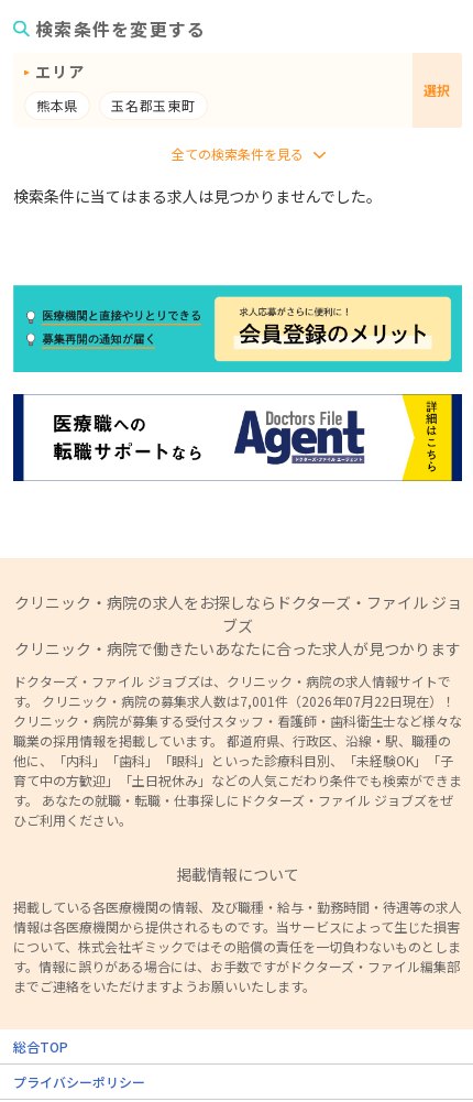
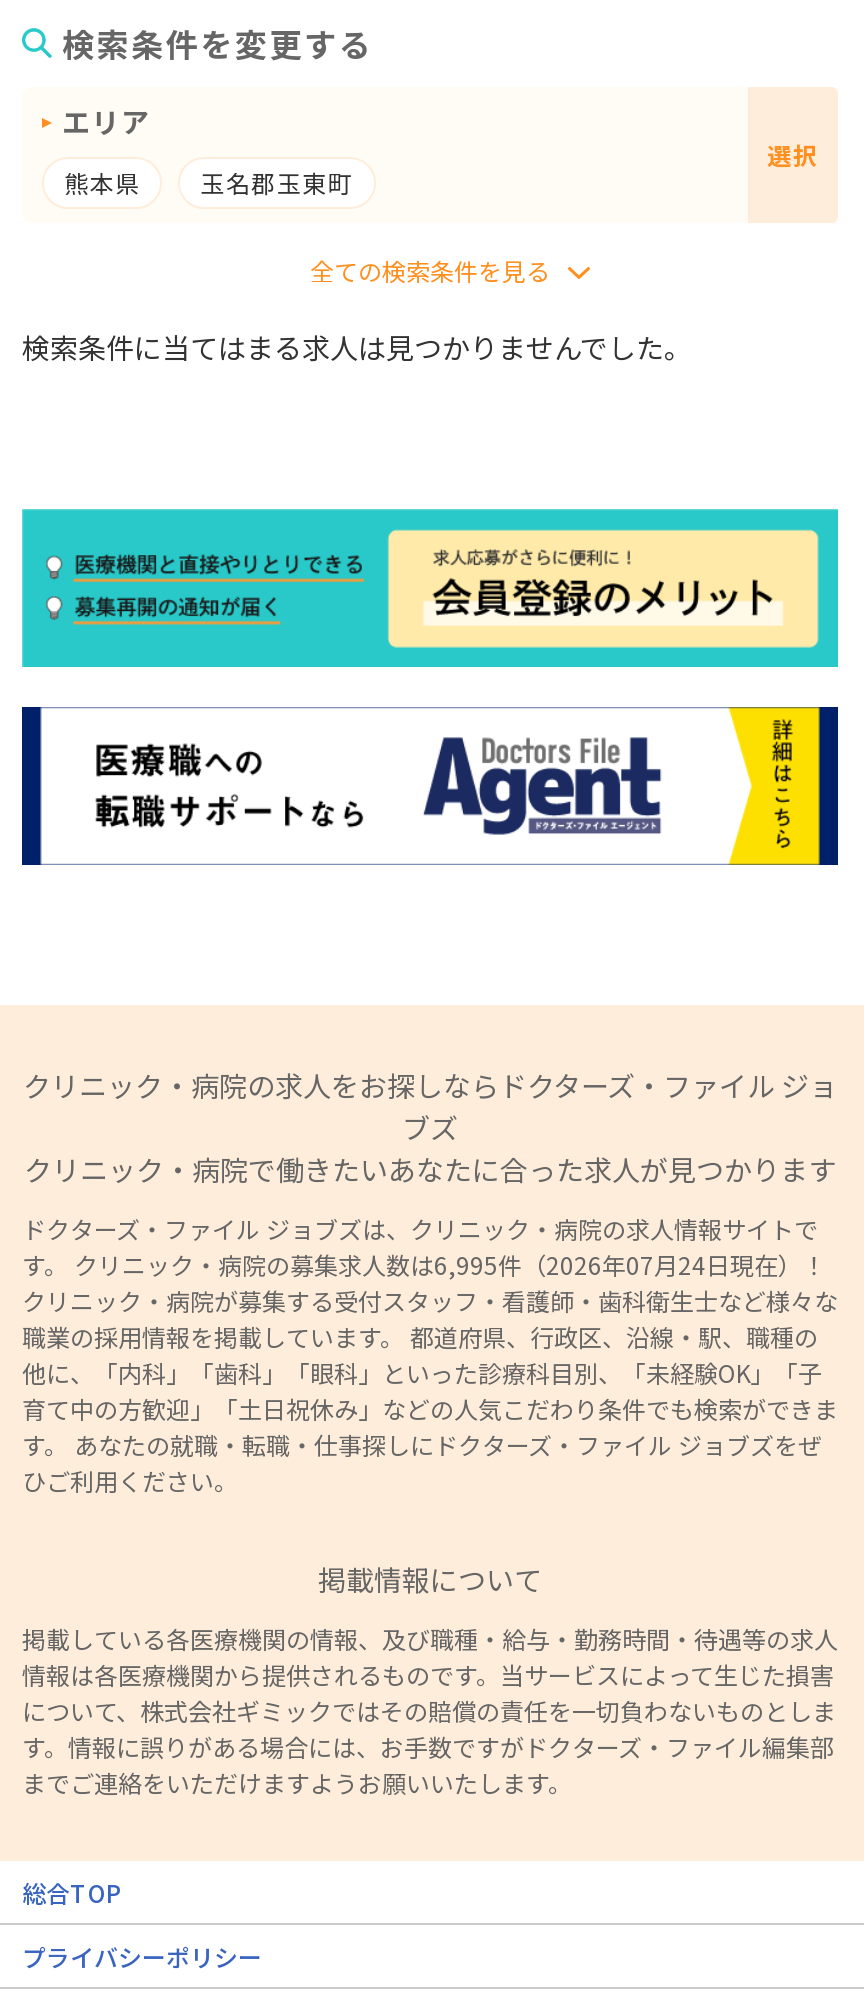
- す。 クリニック・病院の募集求人数は7,001件（2026年07月22日現在）！
+ す。 クリニック・病院の募集求人数は6,995件（2026年07月24日現在）！
